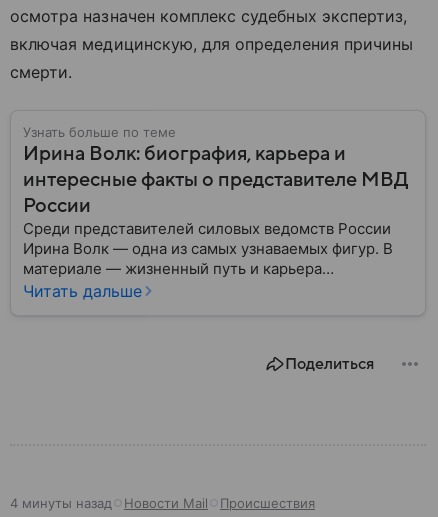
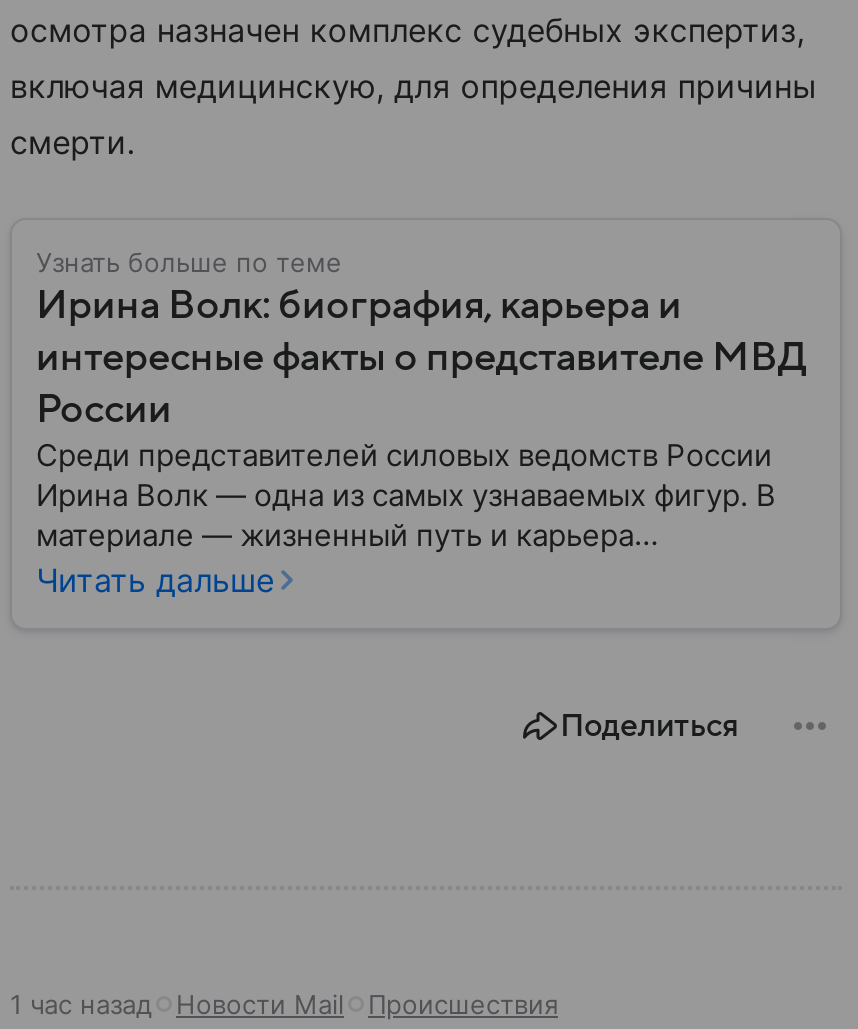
- 4 минуты назад Новости Mail Происшествия
+ 1 час назад Новости Mail Происшествия
